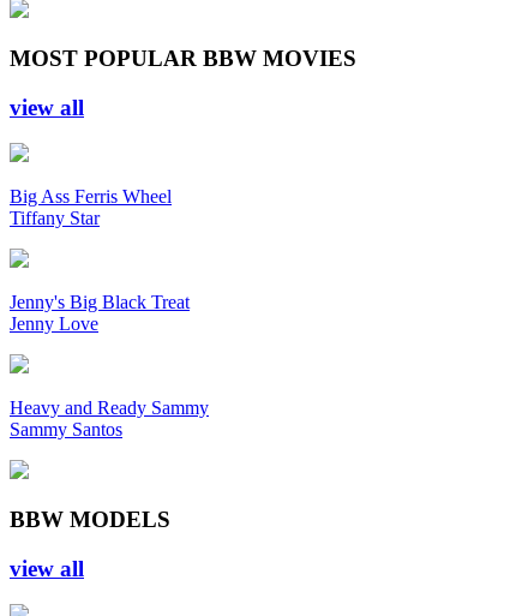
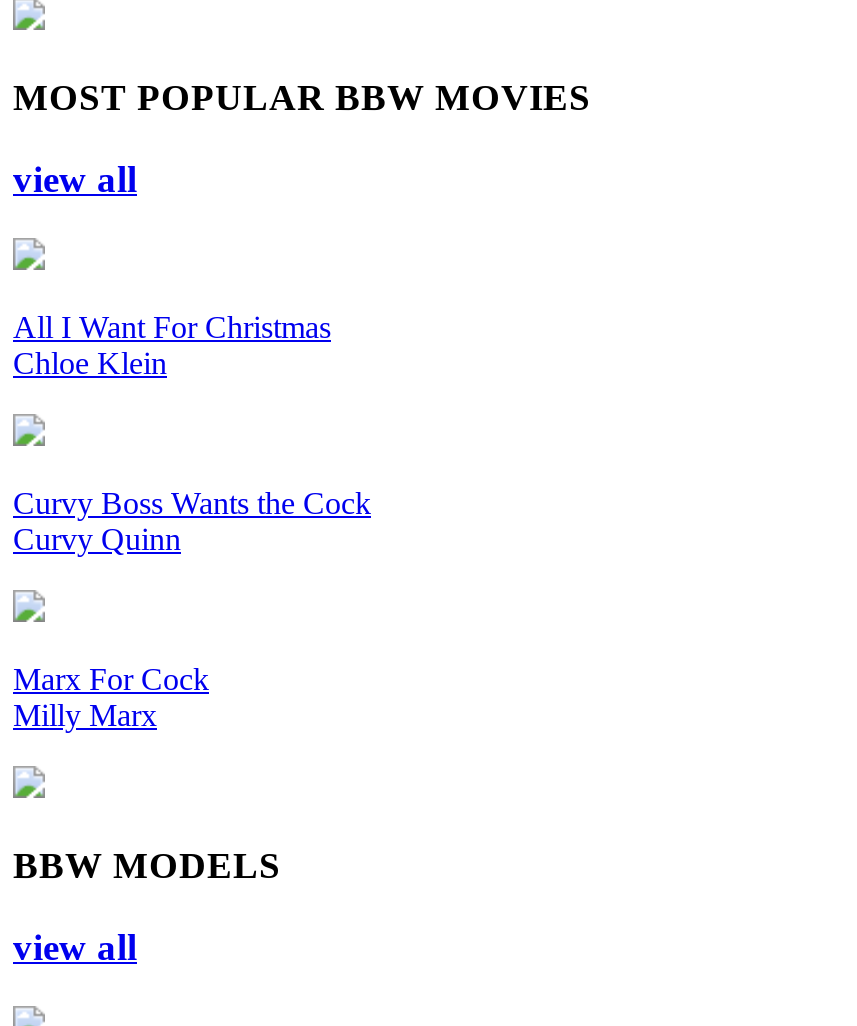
- Big Ass Ferris Wheel
- Tiffany Star
+ All I Want For Christmas
+ Chloe Klein

- Jenny's Big Black Treat
- Jenny Love
+ Curvy Boss Wants the Cock
+ Curvy Quinn

- Heavy and Ready Sammy
- Sammy Santos
+ Marx For Cock
+ Milly Marx
